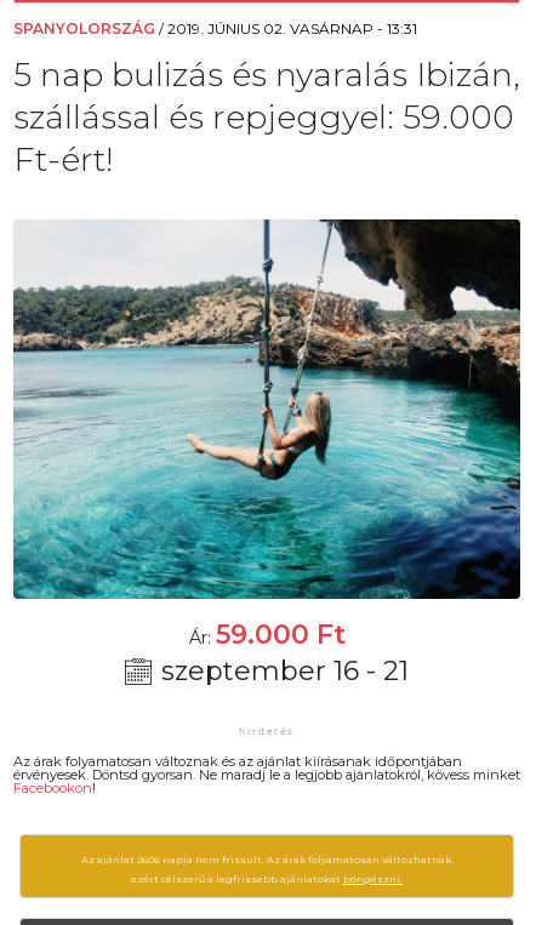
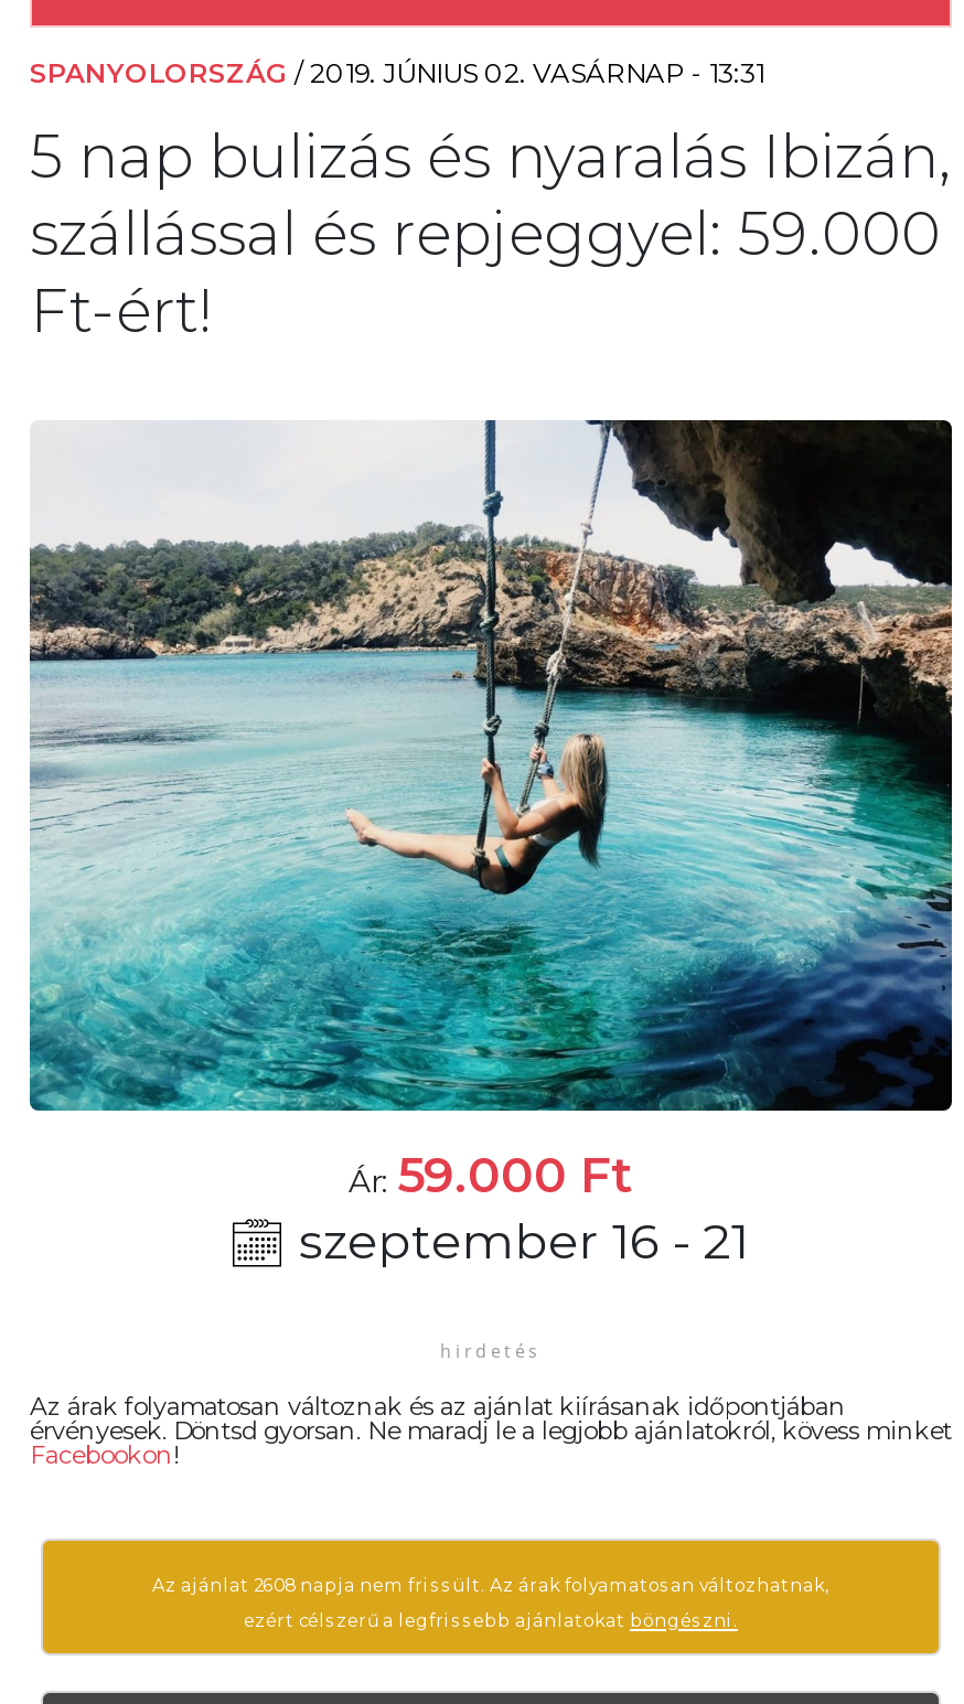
- Az ajánlat 2606 napja nem frissült. Az árak folyamatosan változhatnak,
+ Az ajánlat 2608 napja nem frissült. Az árak folyamatosan változhatnak,
